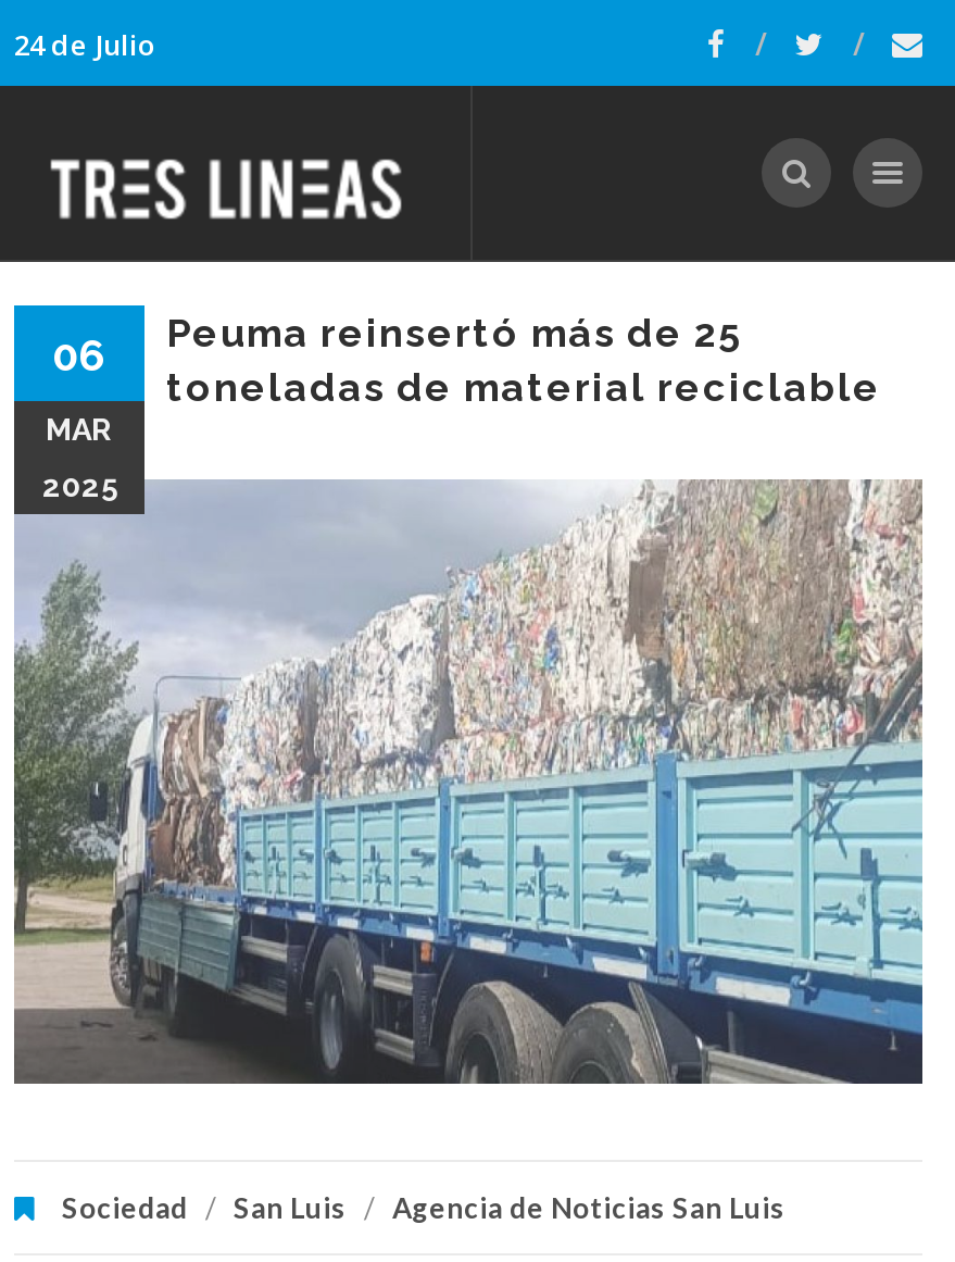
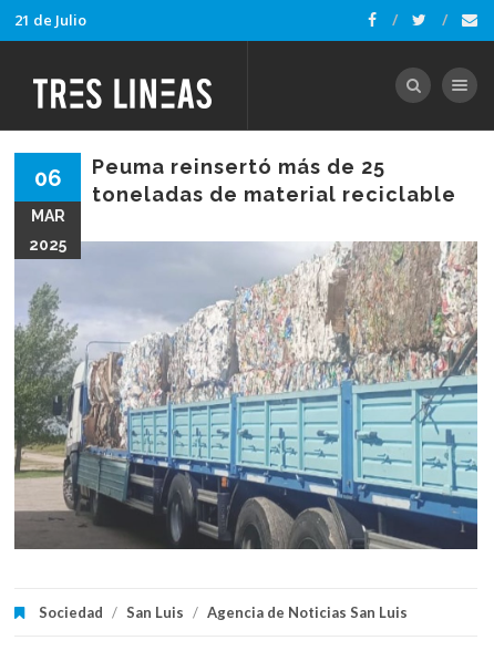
- 24 de Julio
+ 21 de Julio
